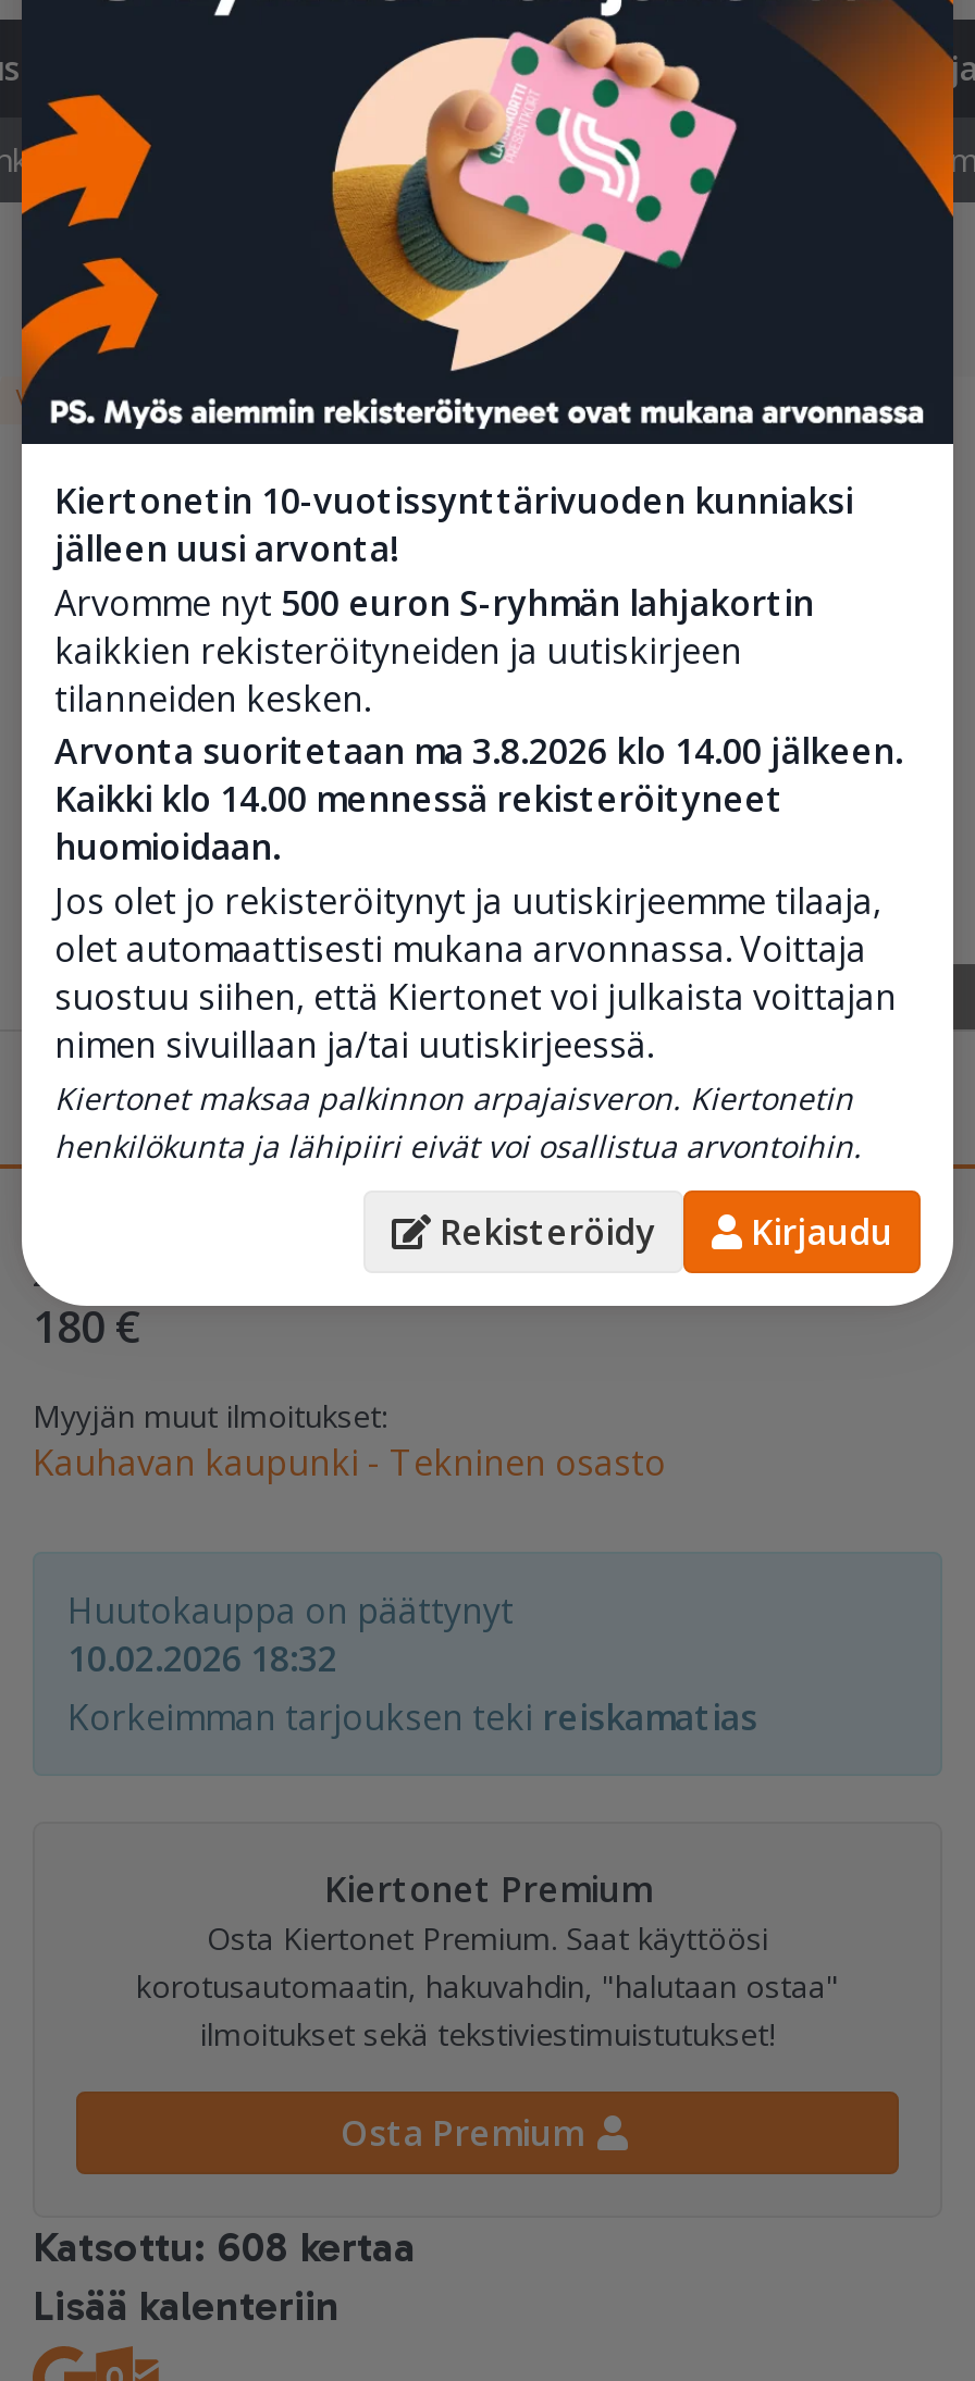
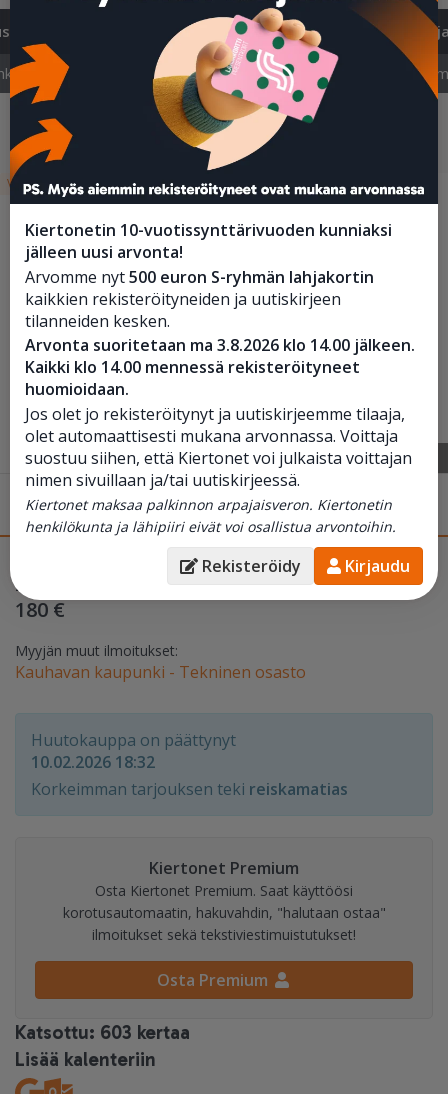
- Katsottu: 608 kertaa
+ Katsottu: 603 kertaa
